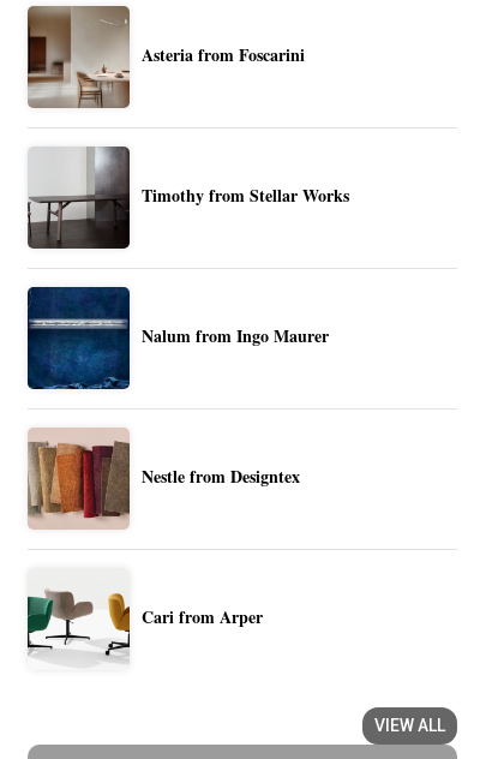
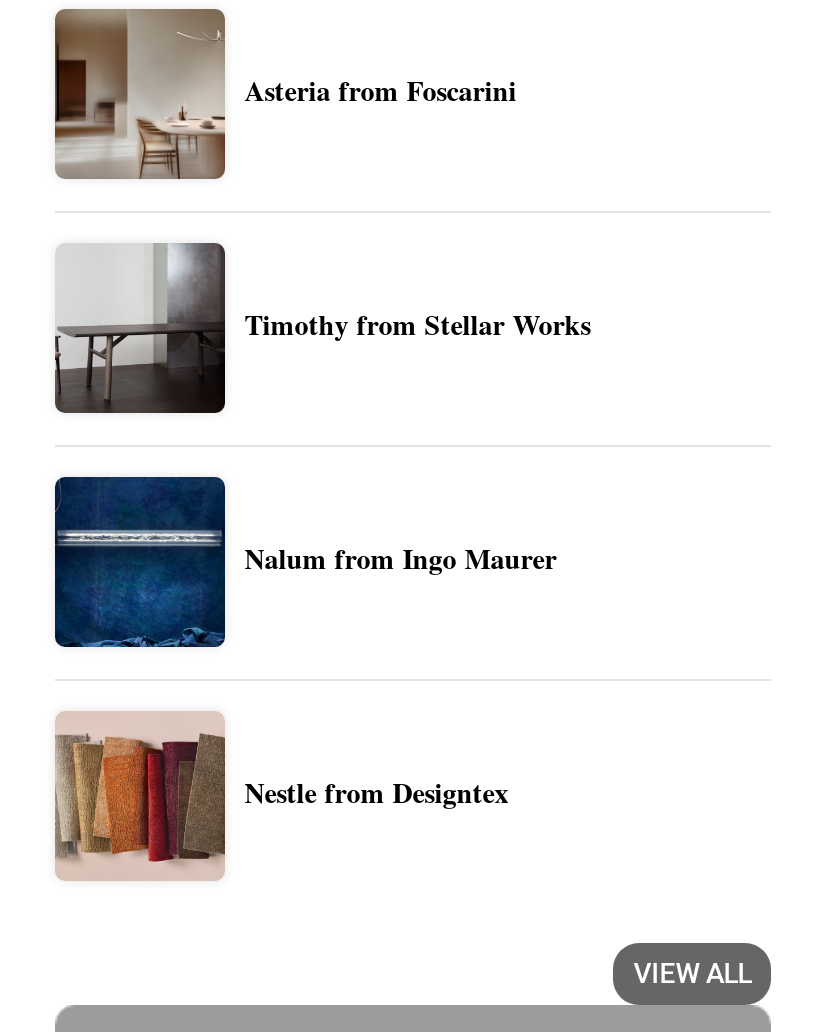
- [image]
- Cari from Arper
